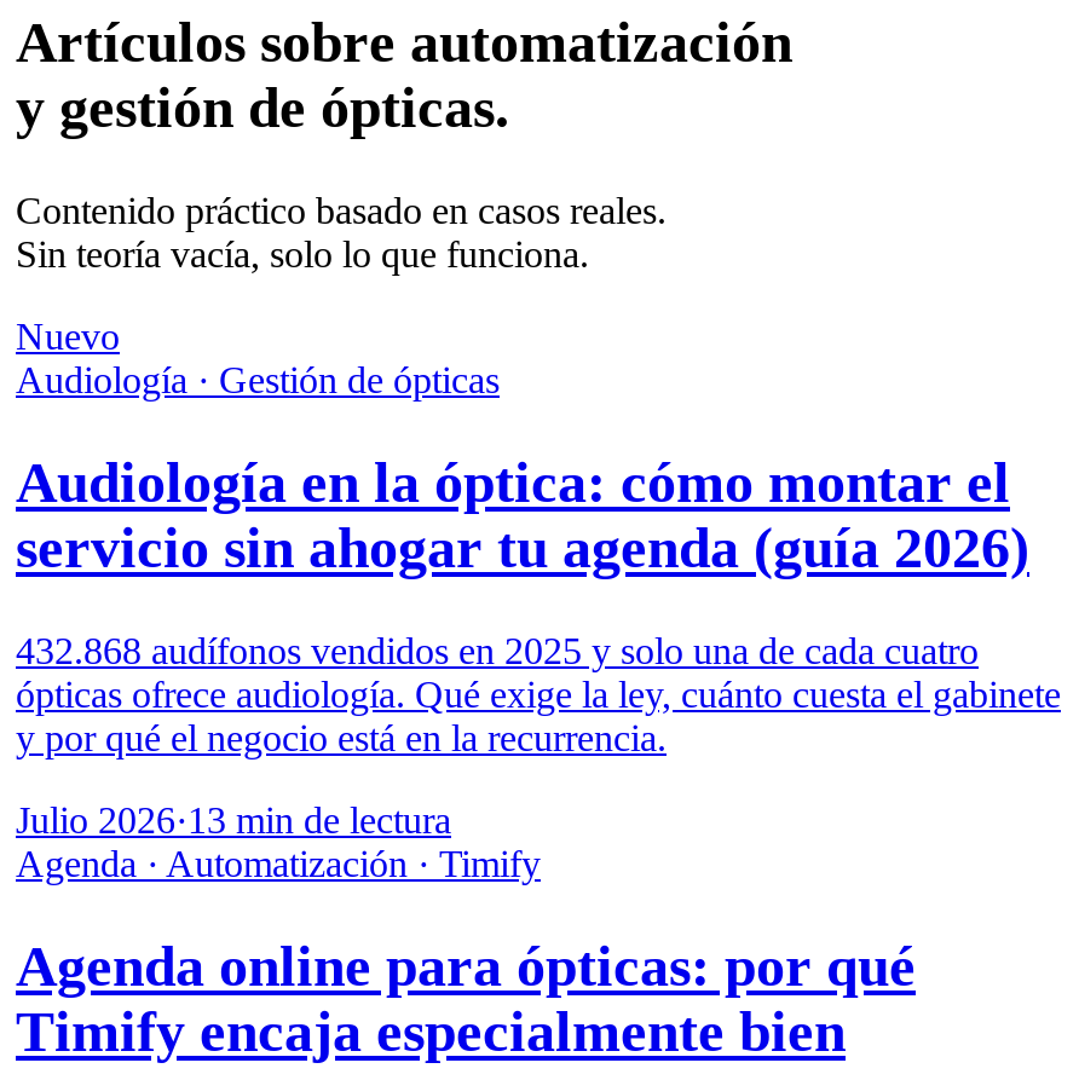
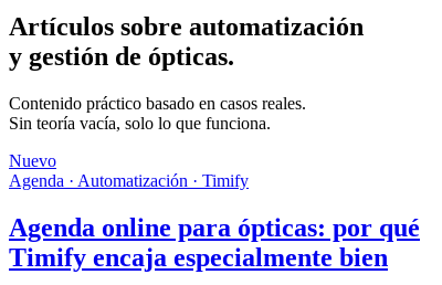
- Audiología · Gestión de ópticas
- Audiología en la óptica: cómo montar el
- servicio sin ahogar tu agenda (guía 2026)
- 432.868 audífonos vendidos en 2025 y solo una de cada cuatro
- ópticas ofrece audiología. Qué exige la ley, cuánto cuesta el gabinete
- y por qué el negocio está en la recurrencia.
- Julio 2026 · 13 min de lectura
